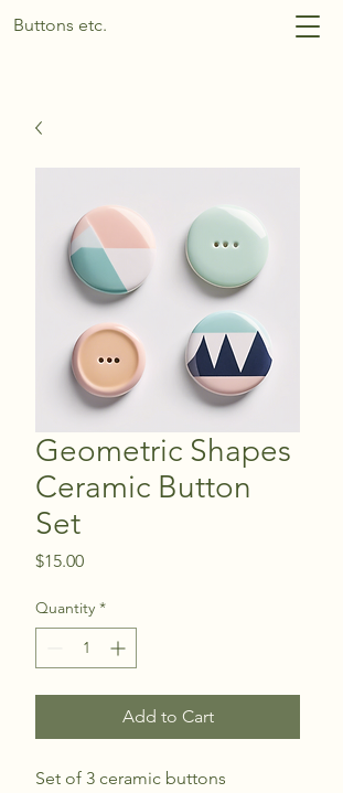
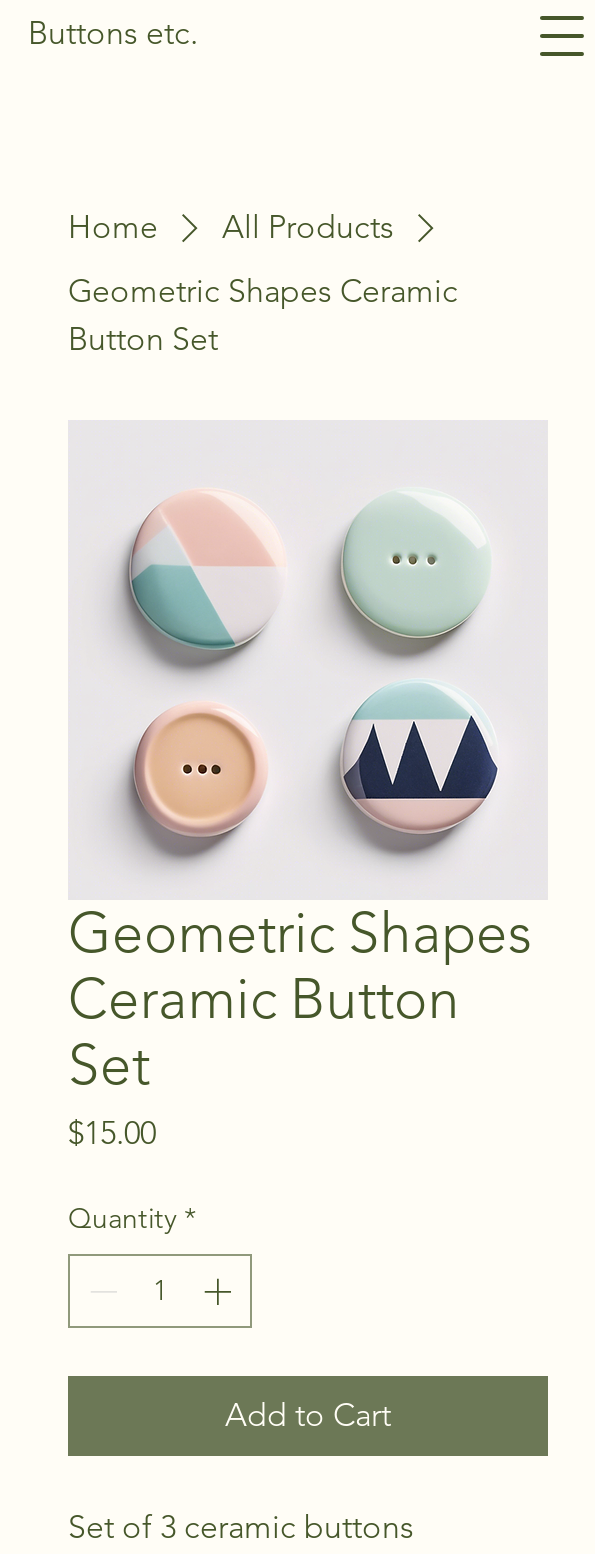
+ Home
+ All Products
+ Geometric Shapes Ceramic
+ Button Set
